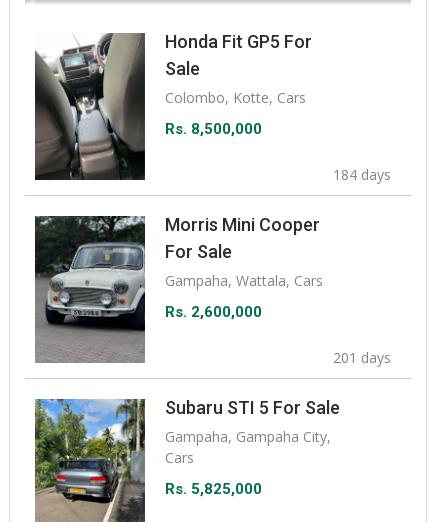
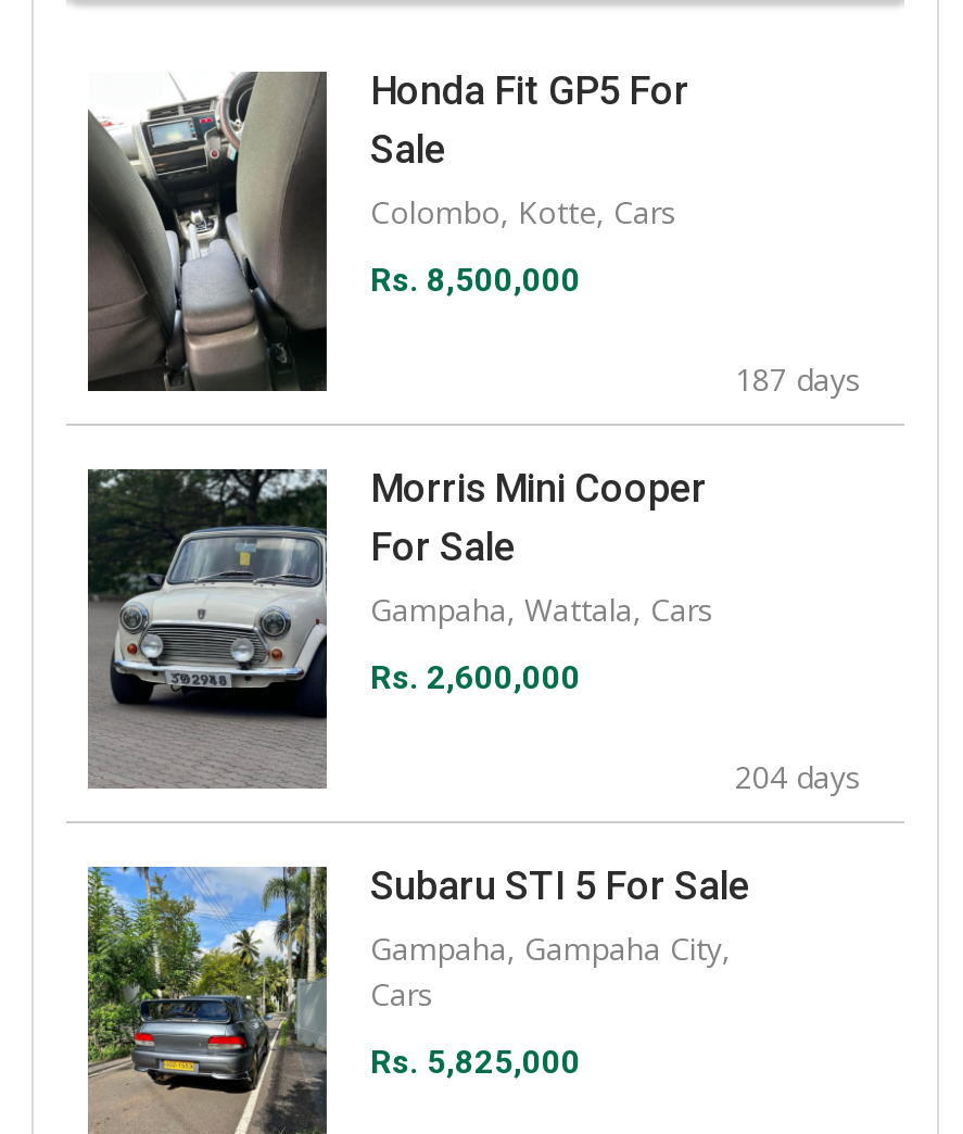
- 184 days
+ 187 days

- 201 days
+ 204 days
